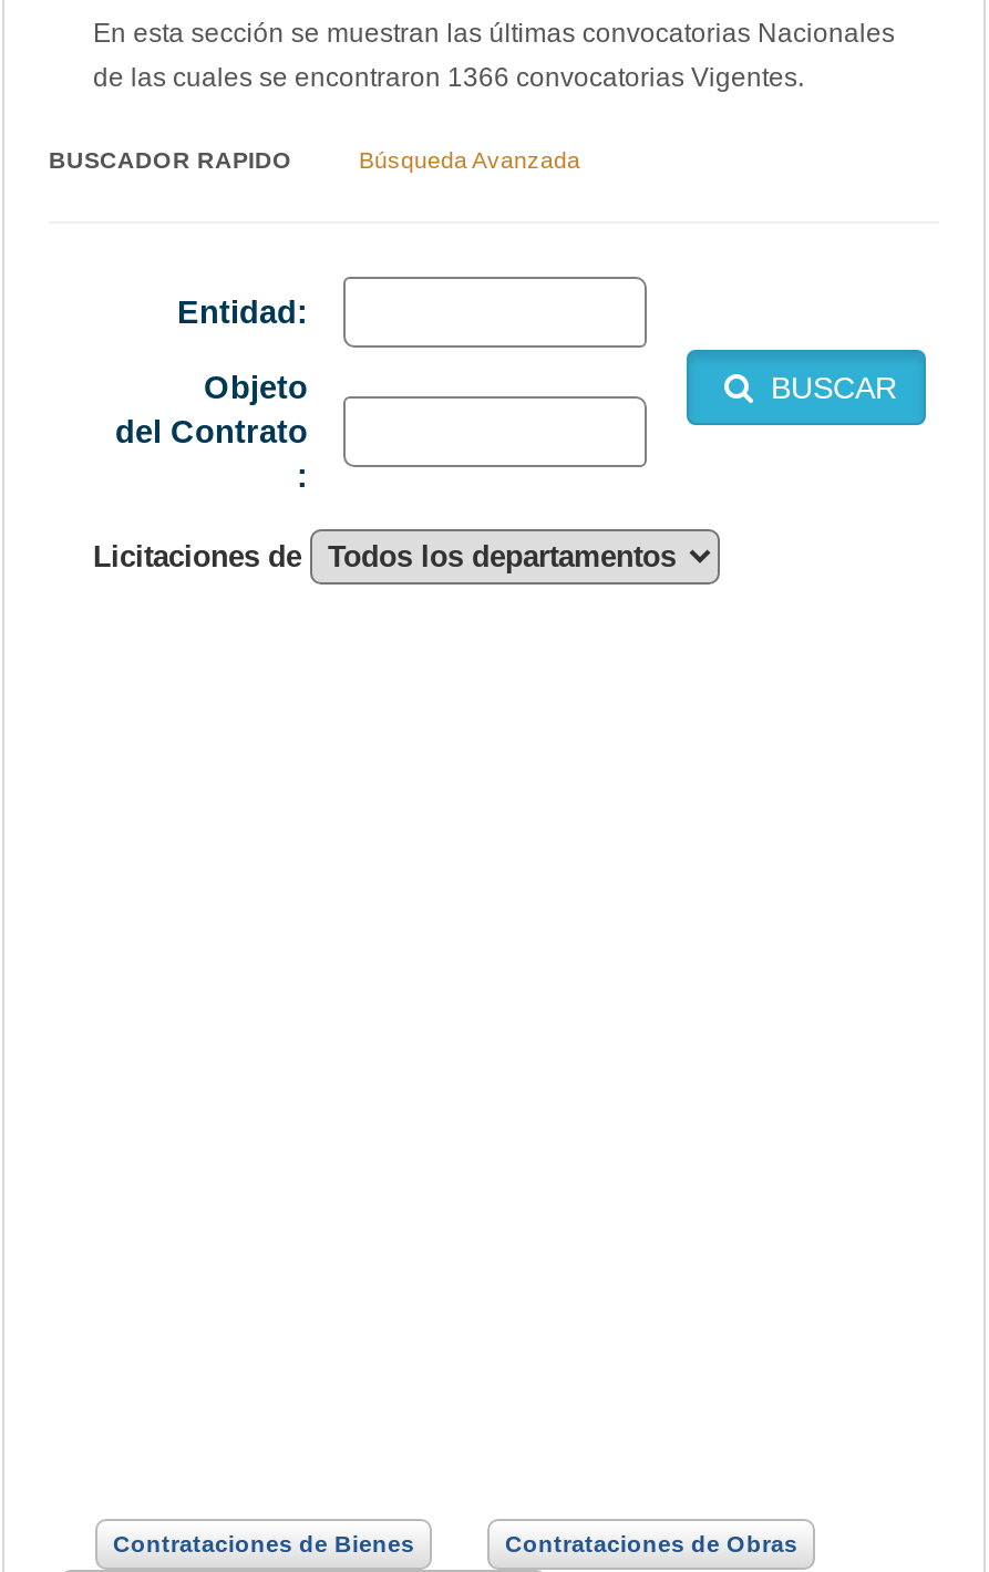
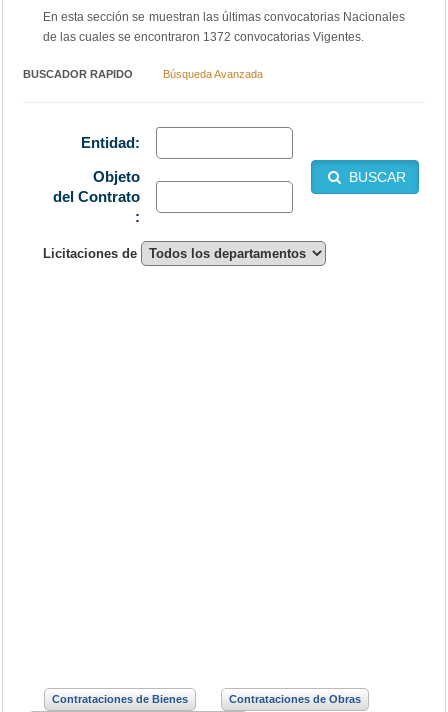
- de las cuales se encontraron 1366 convocatorias Vigentes.
+ de las cuales se encontraron 1372 convocatorias Vigentes.
